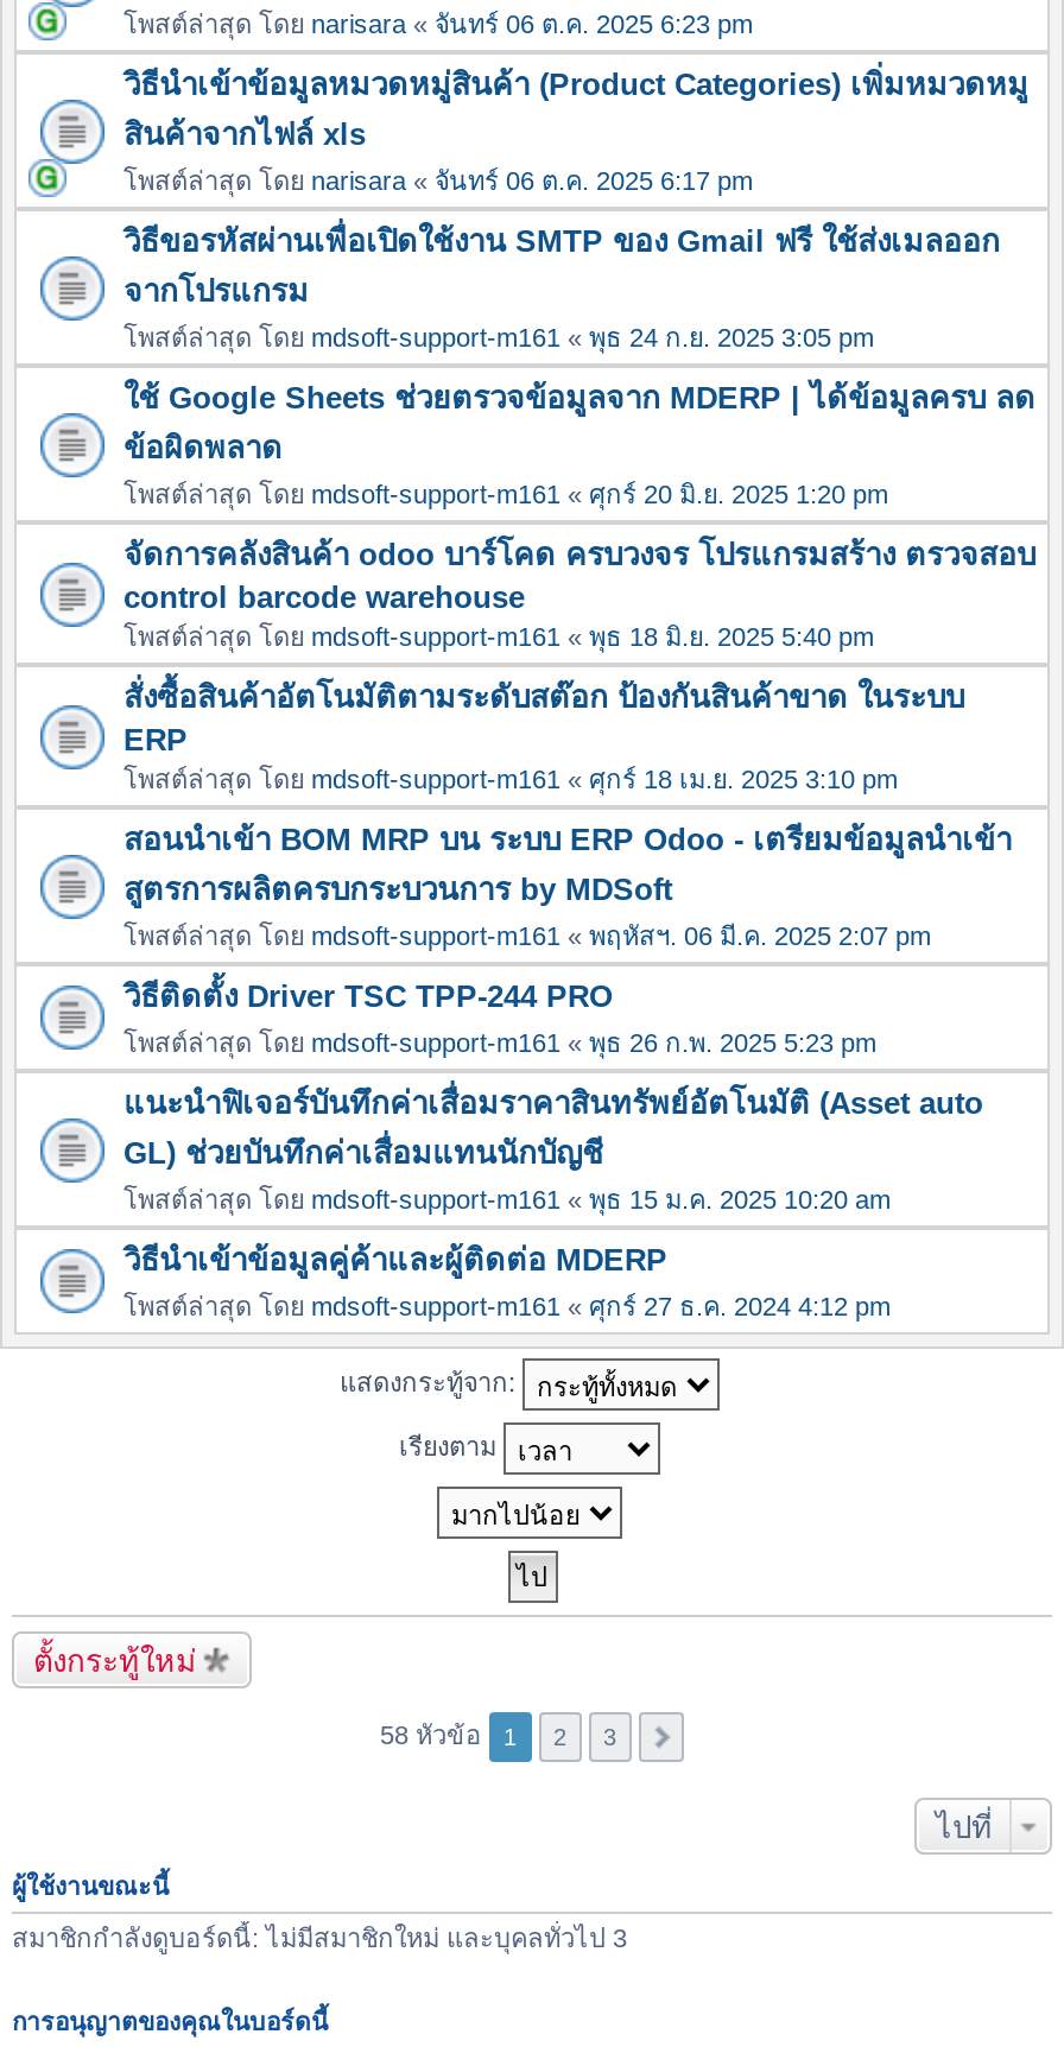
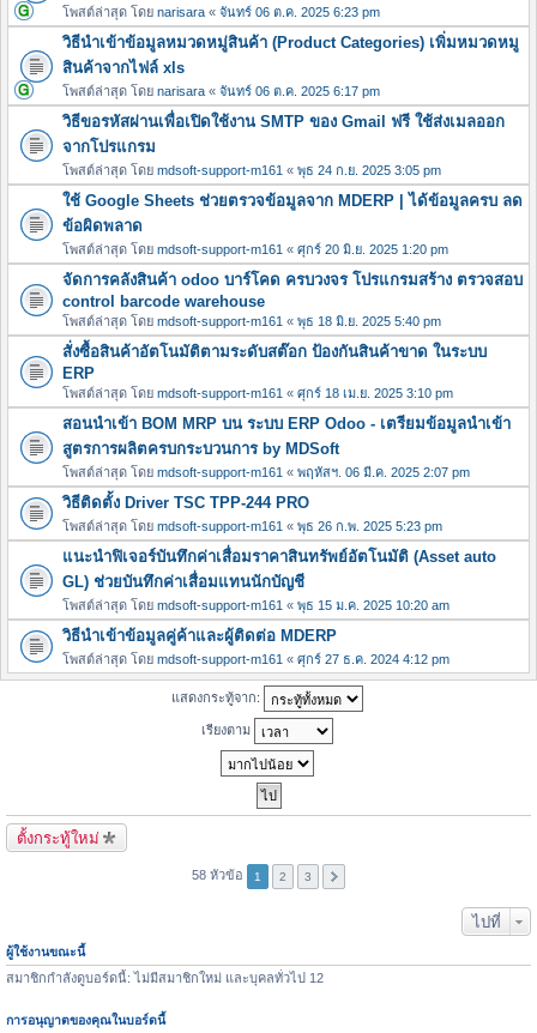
- สมาชิกกำลังดูบอร์ดนี้: ไม่มีสมาชิกใหม่ และบุคลทั่วไป 3
+ สมาชิกกำลังดูบอร์ดนี้: ไม่มีสมาชิกใหม่ และบุคลทั่วไป 12
